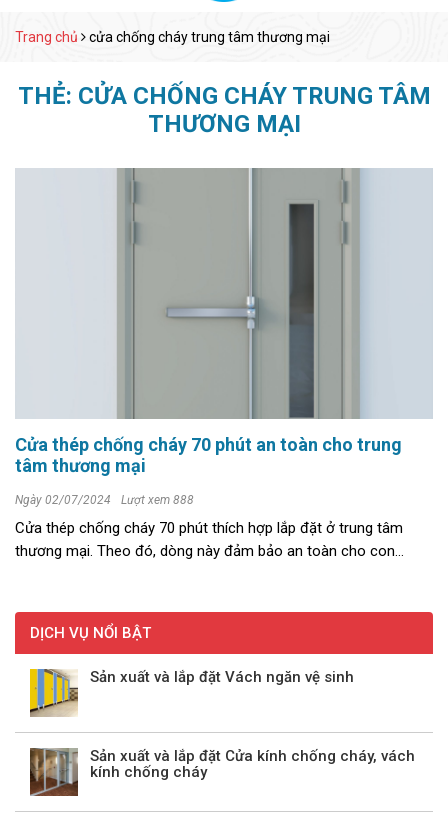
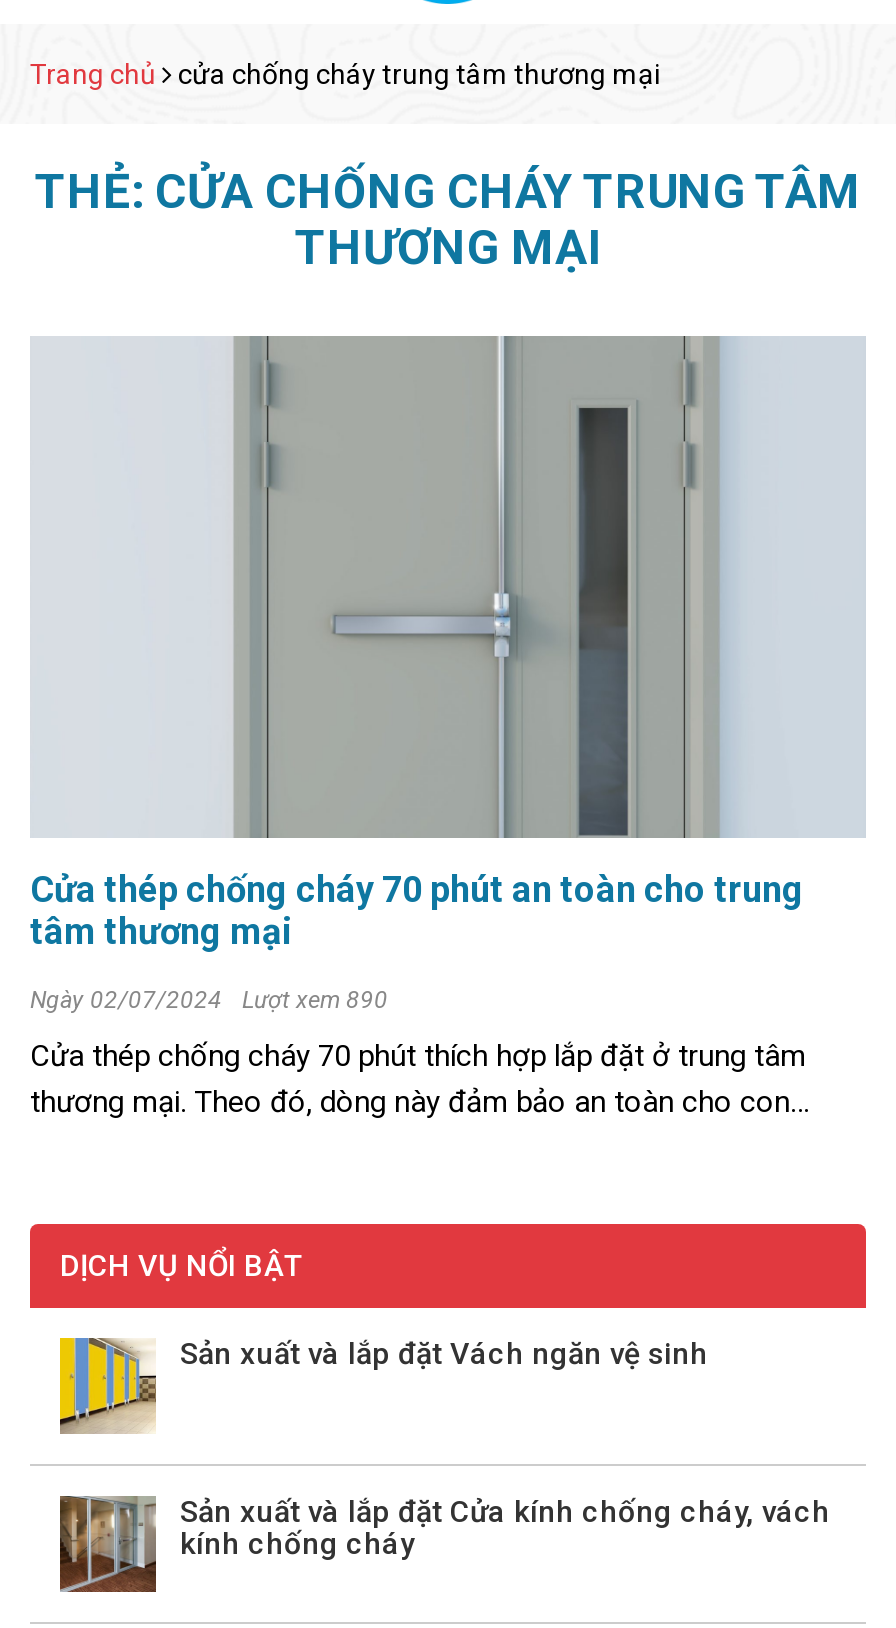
- Ngày 02/07/2024 Lượt xem 888
+ Ngày 02/07/2024 Lượt xem 890
